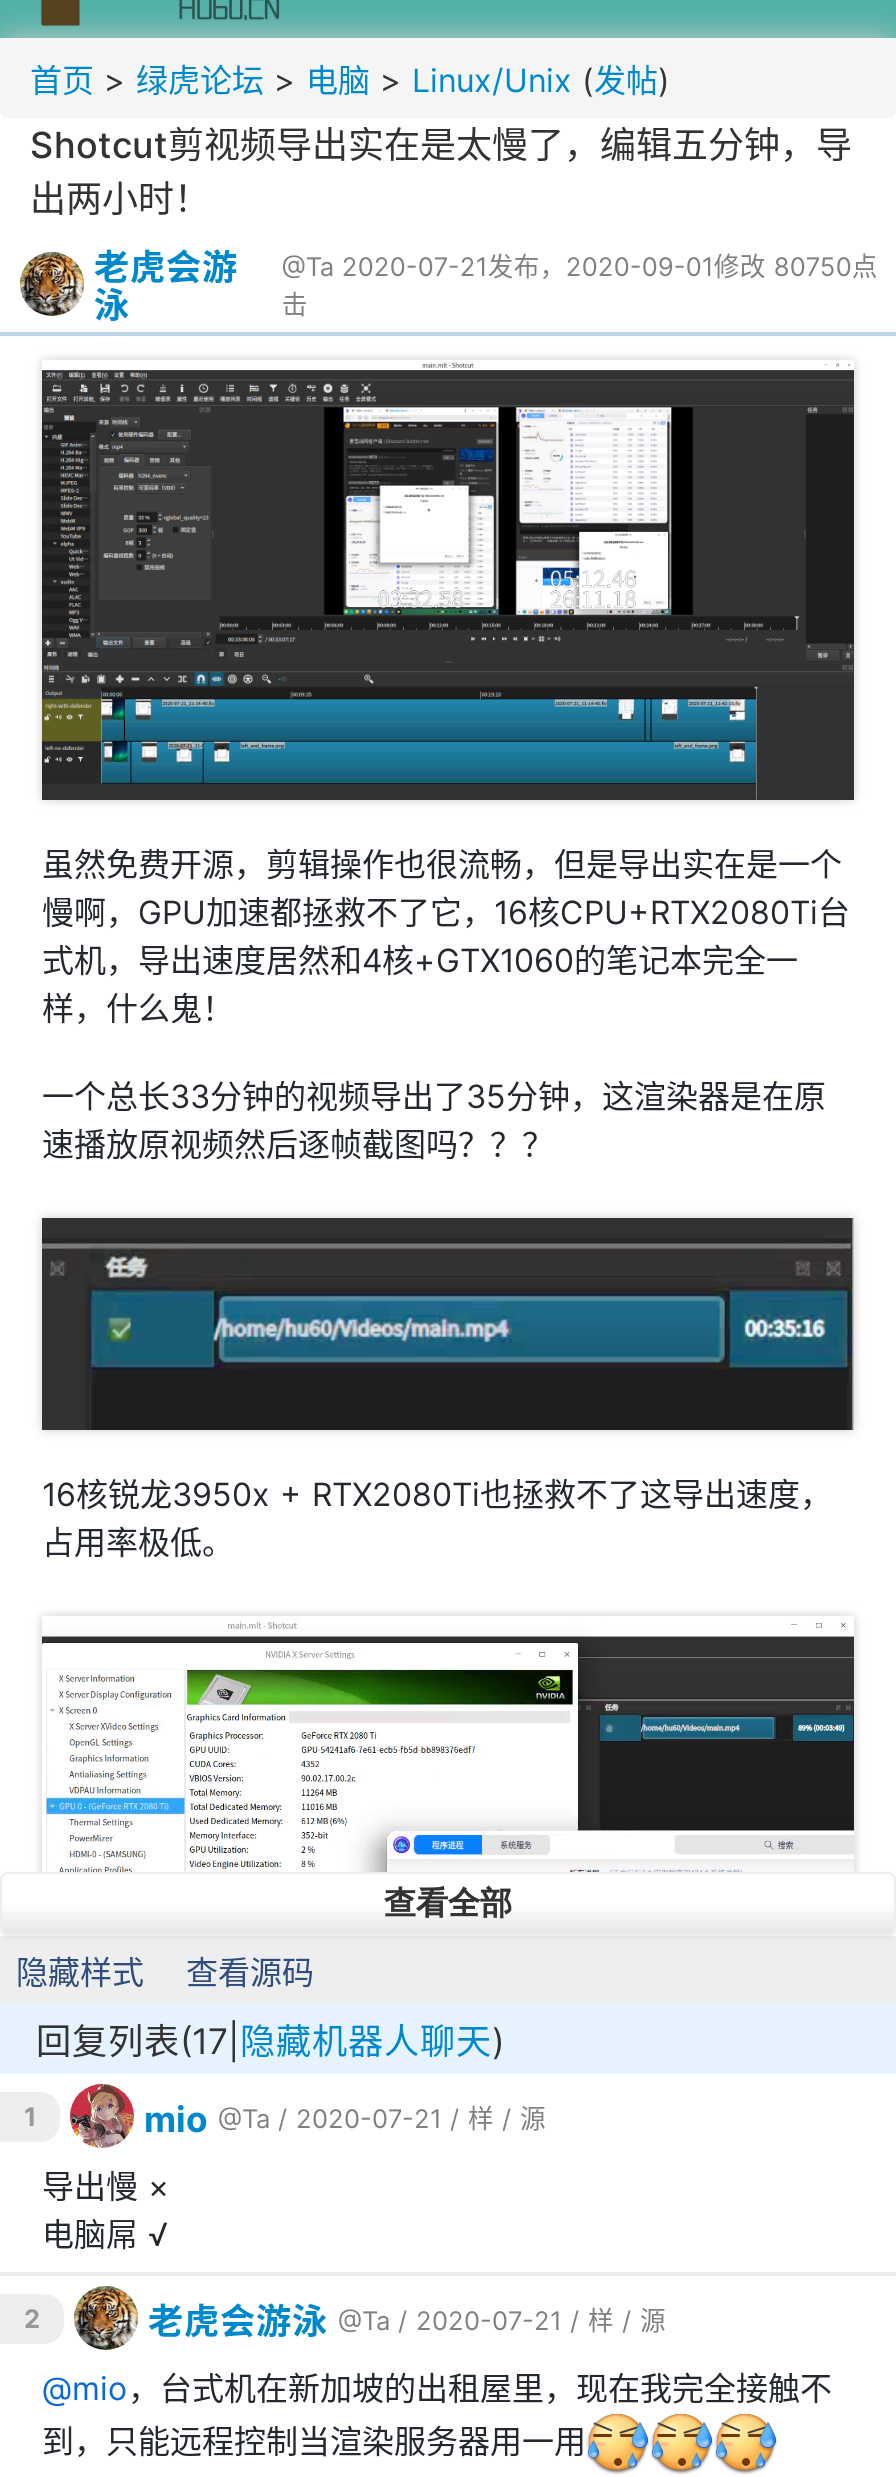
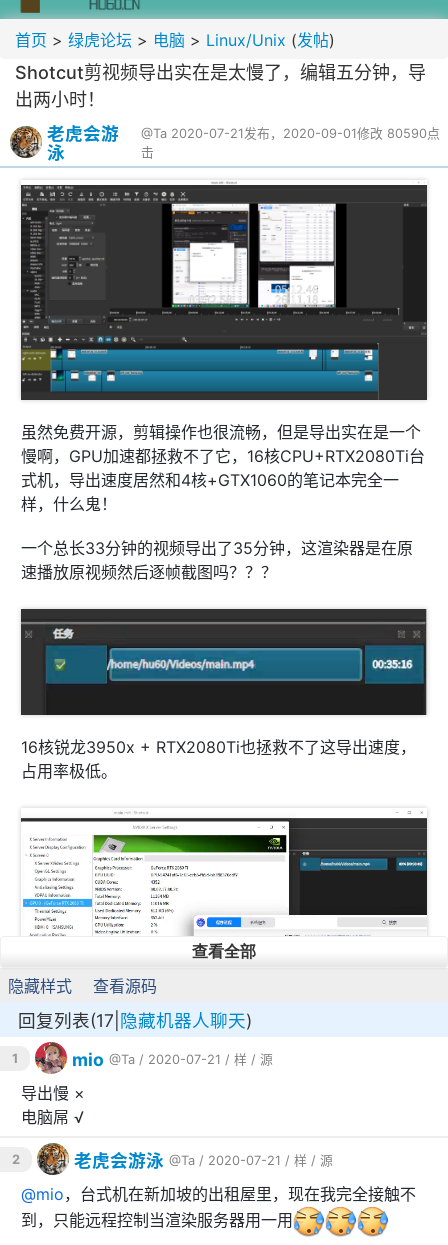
- @Ta 2020-07-21发布，2020-09-01修改80750点
+ @Ta 2020-07-21发布，2020-09-01修改80590点
